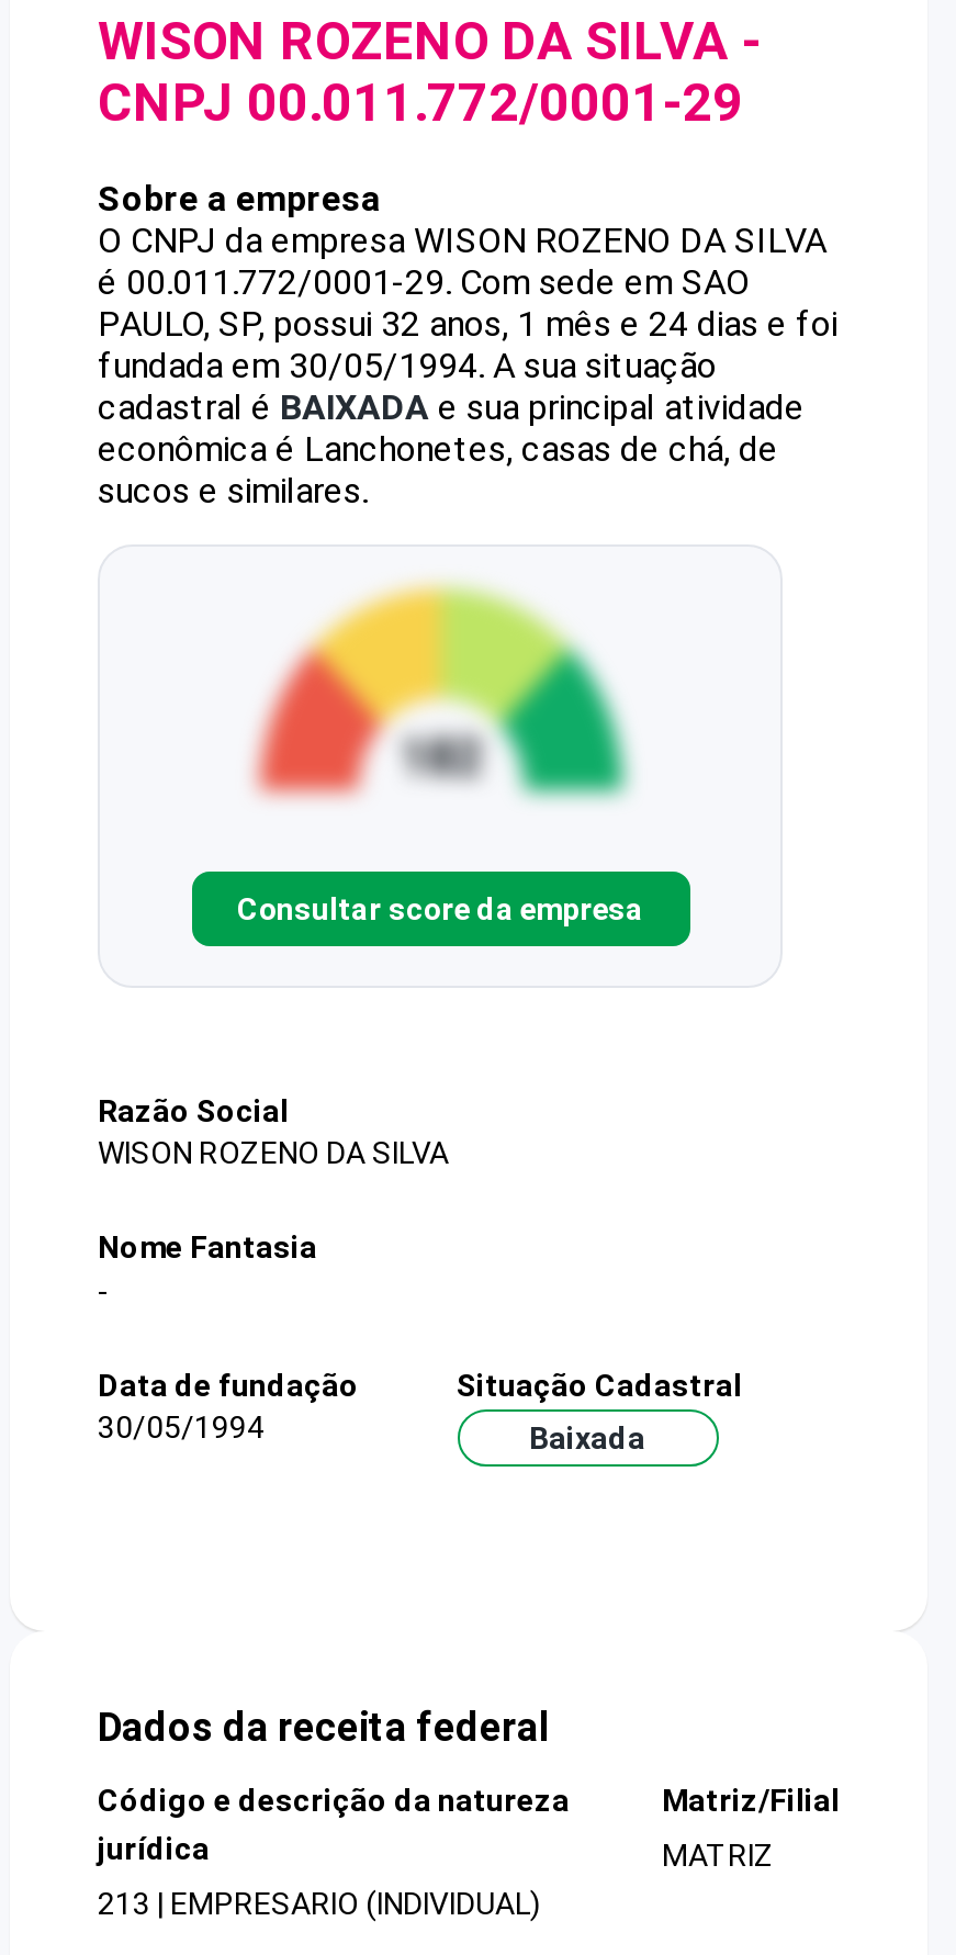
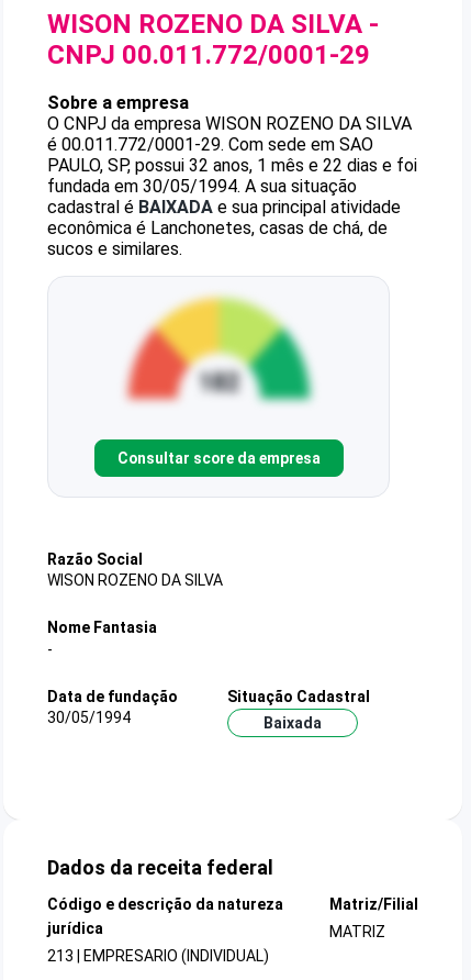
- PAULO, SP, possui 32 anos, 1 mês e 24 dias e foi
+ PAULO, SP, possui 32 anos, 1 mês e 22 dias e foi
